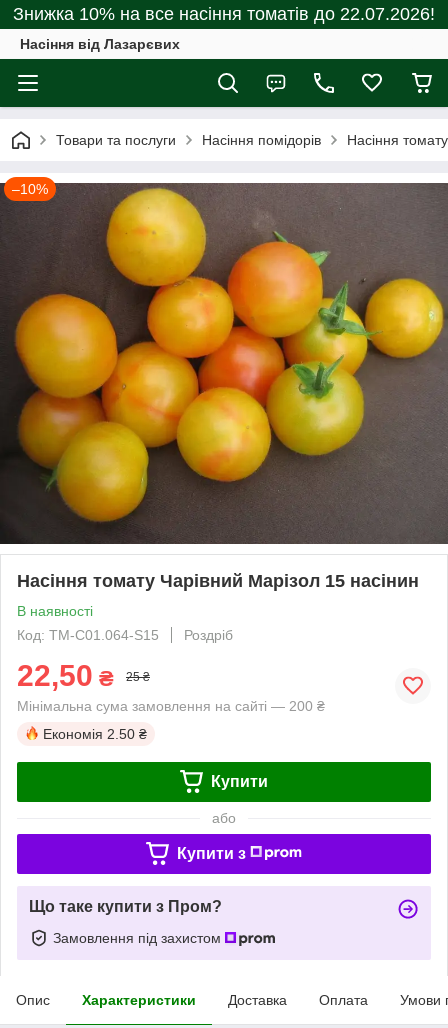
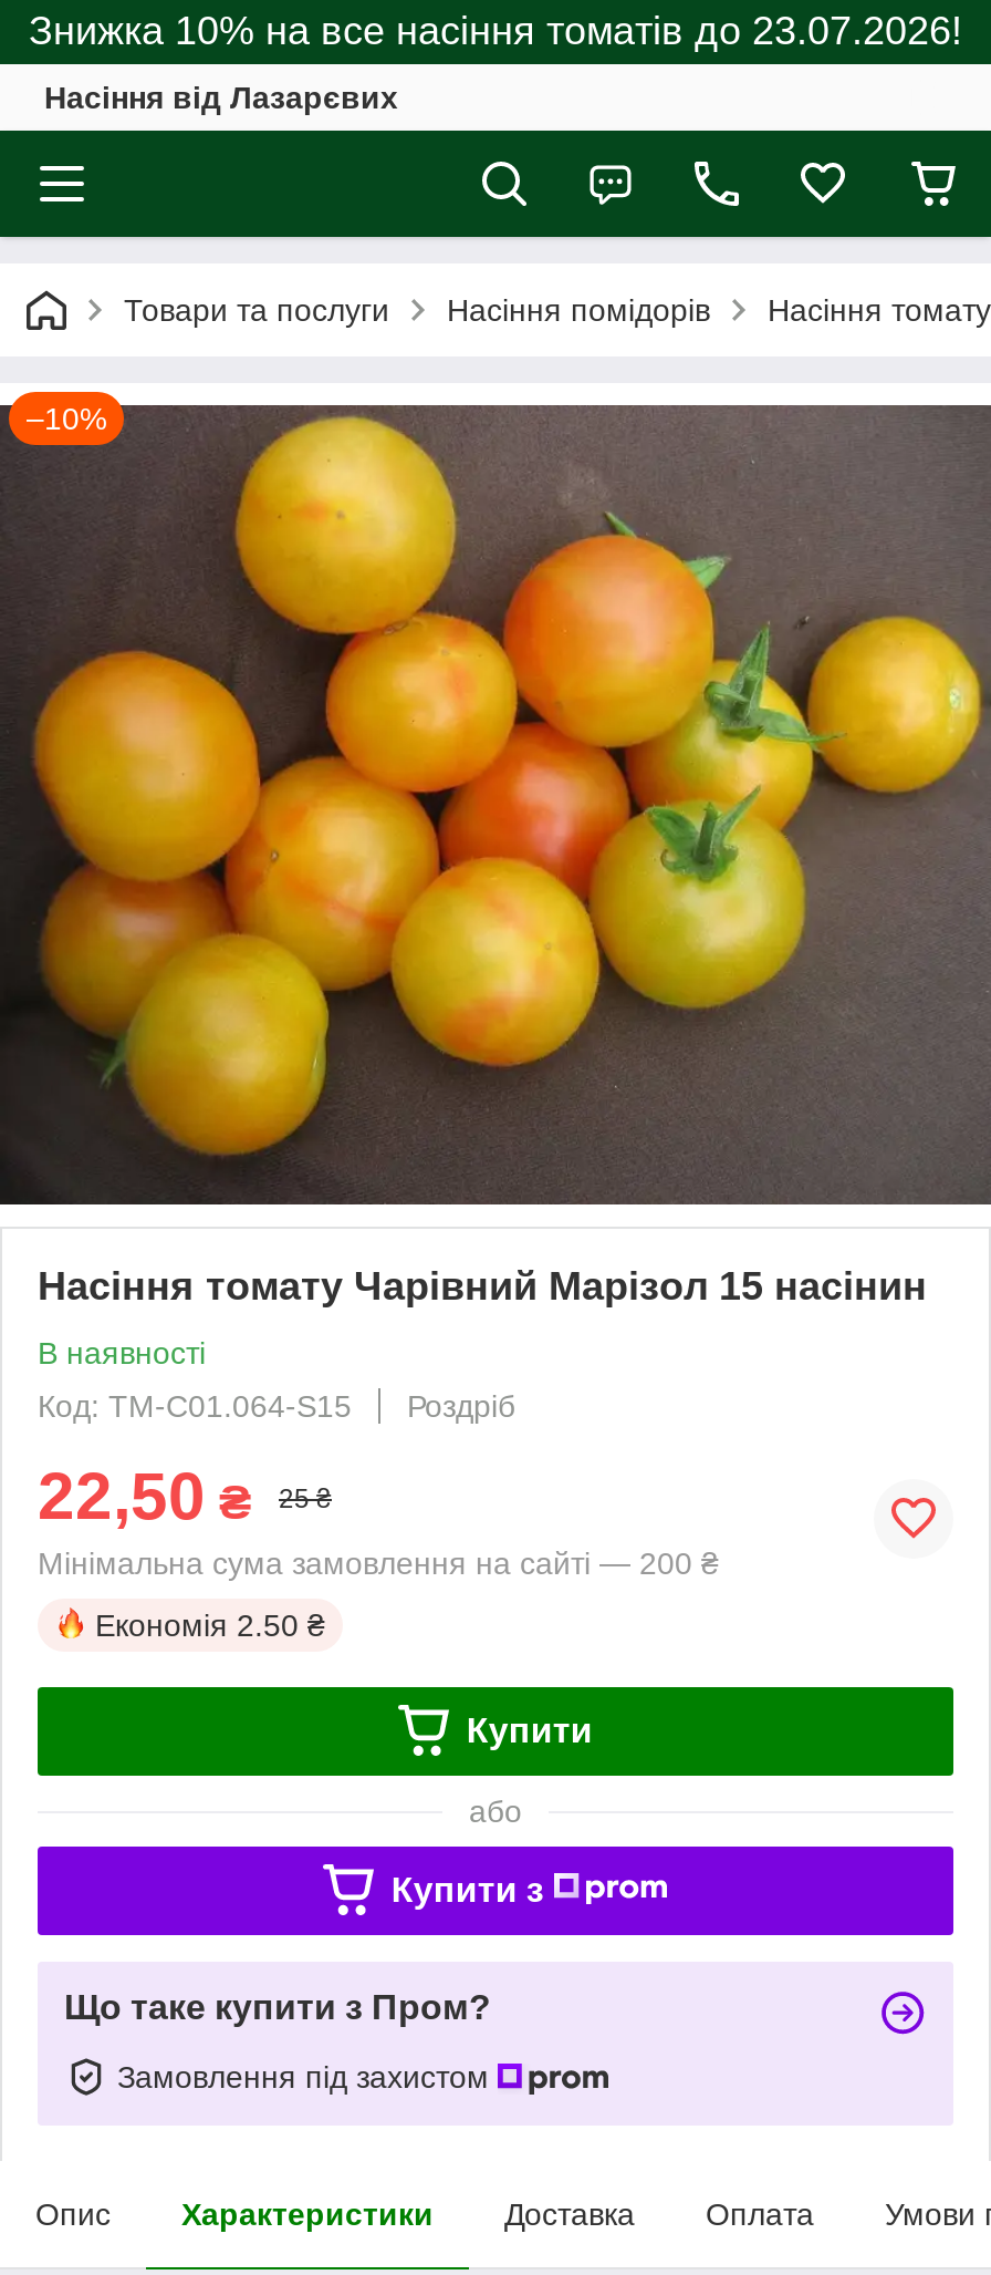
- Знижка 10% на все насіння томатів до 22.07.2026!
+ Знижка 10% на все насіння томатів до 23.07.2026!
